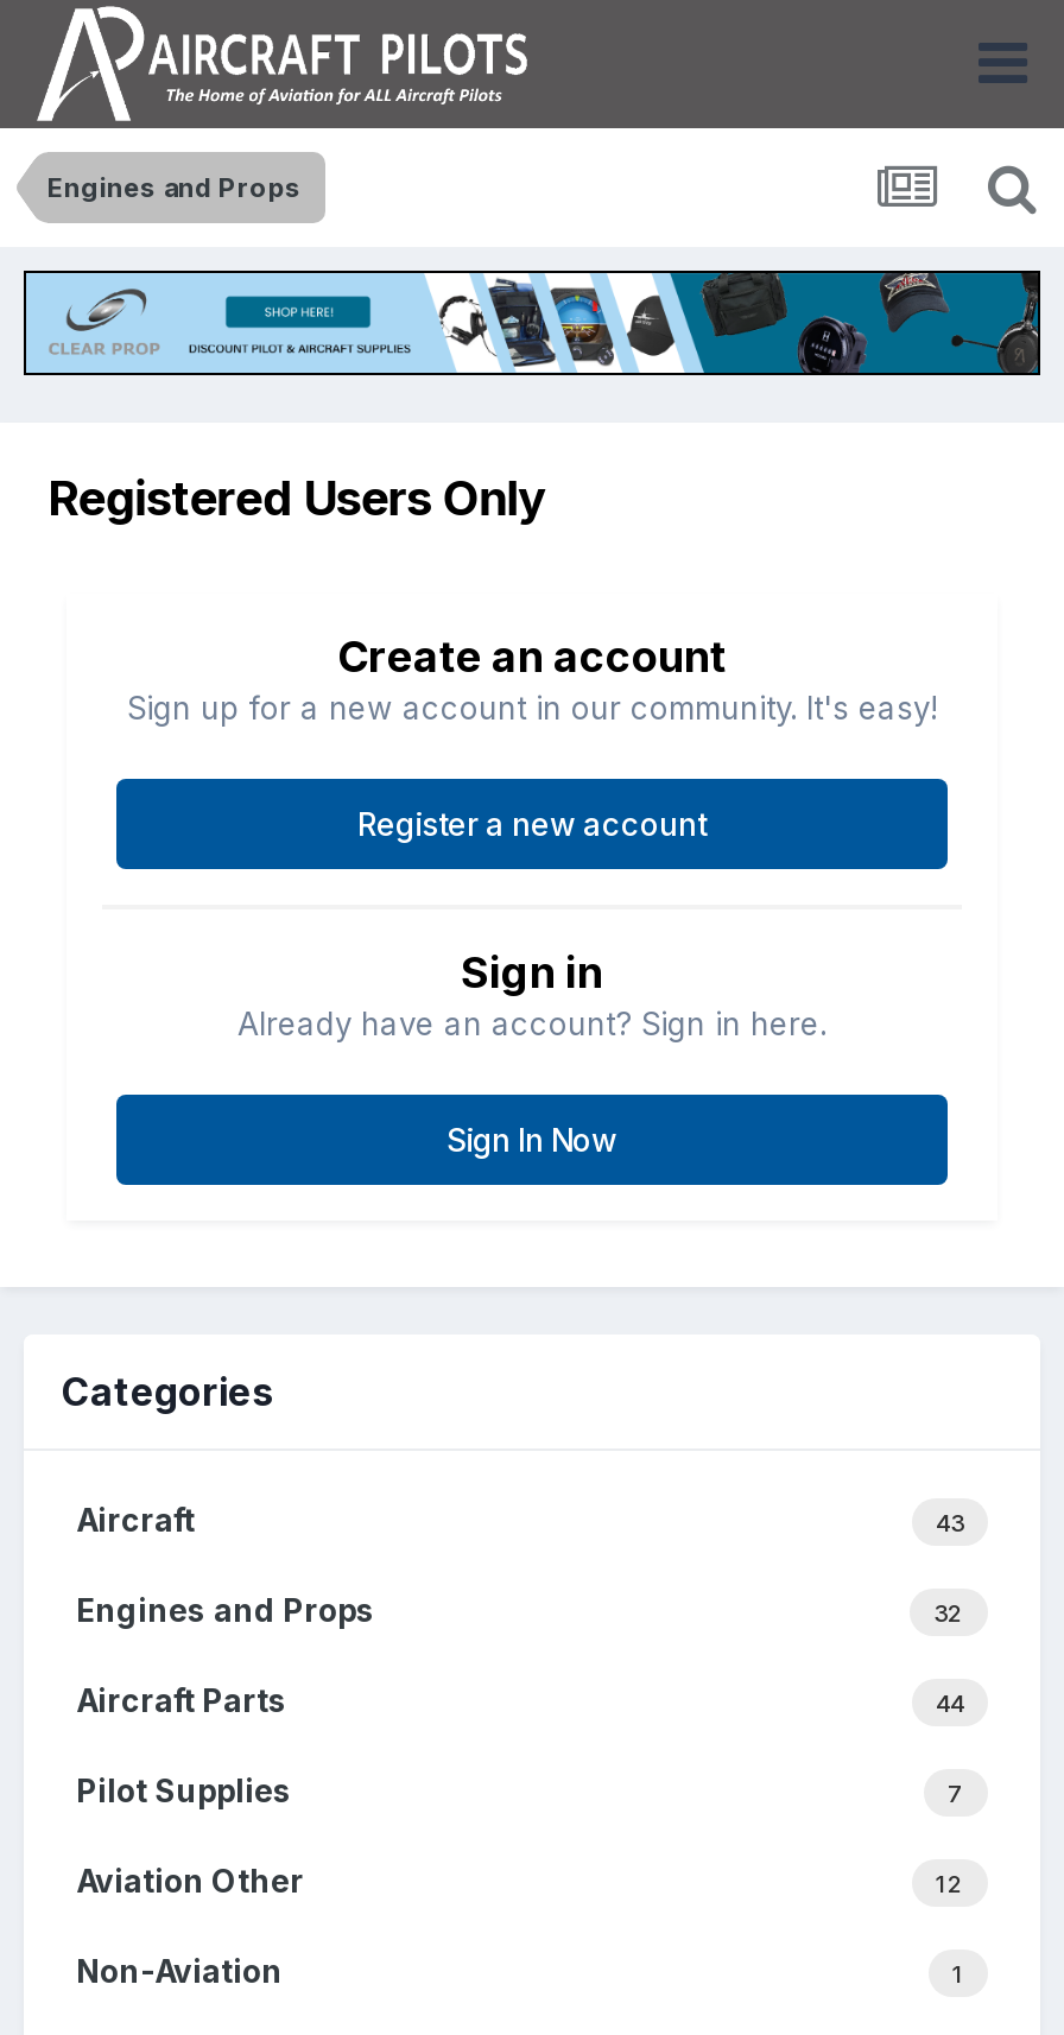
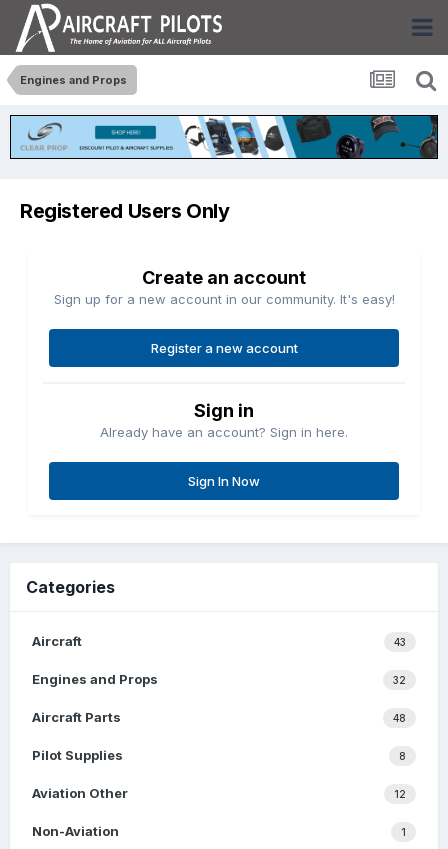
- 44
+ 48

- 7
+ 8
